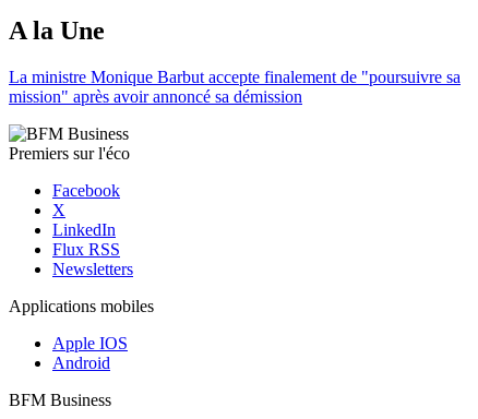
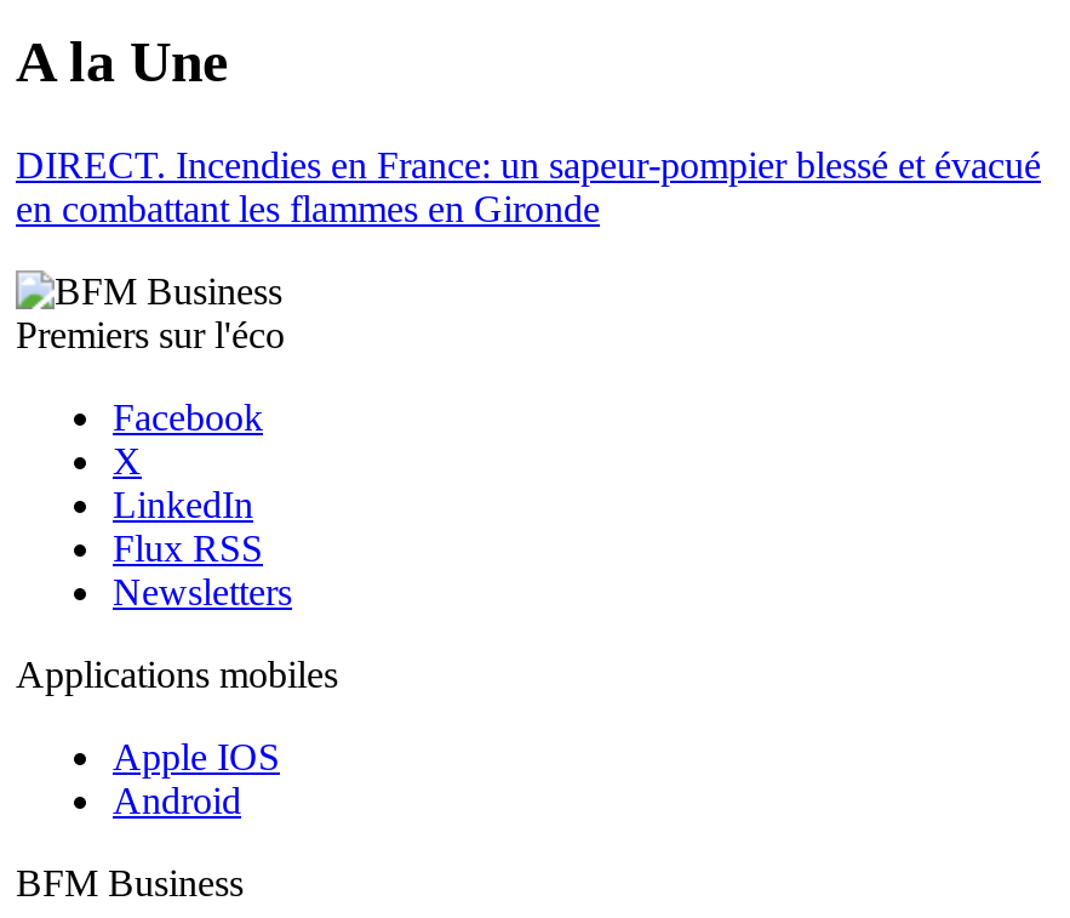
- La ministre Monique Barbut accepte finalement de "poursuivre sa
- mission" après avoir annoncé sa démission
+ DIRECT. Incendies en France: un sapeur-pompier blessé et évacué
+ en combattant les flammes en Gironde
